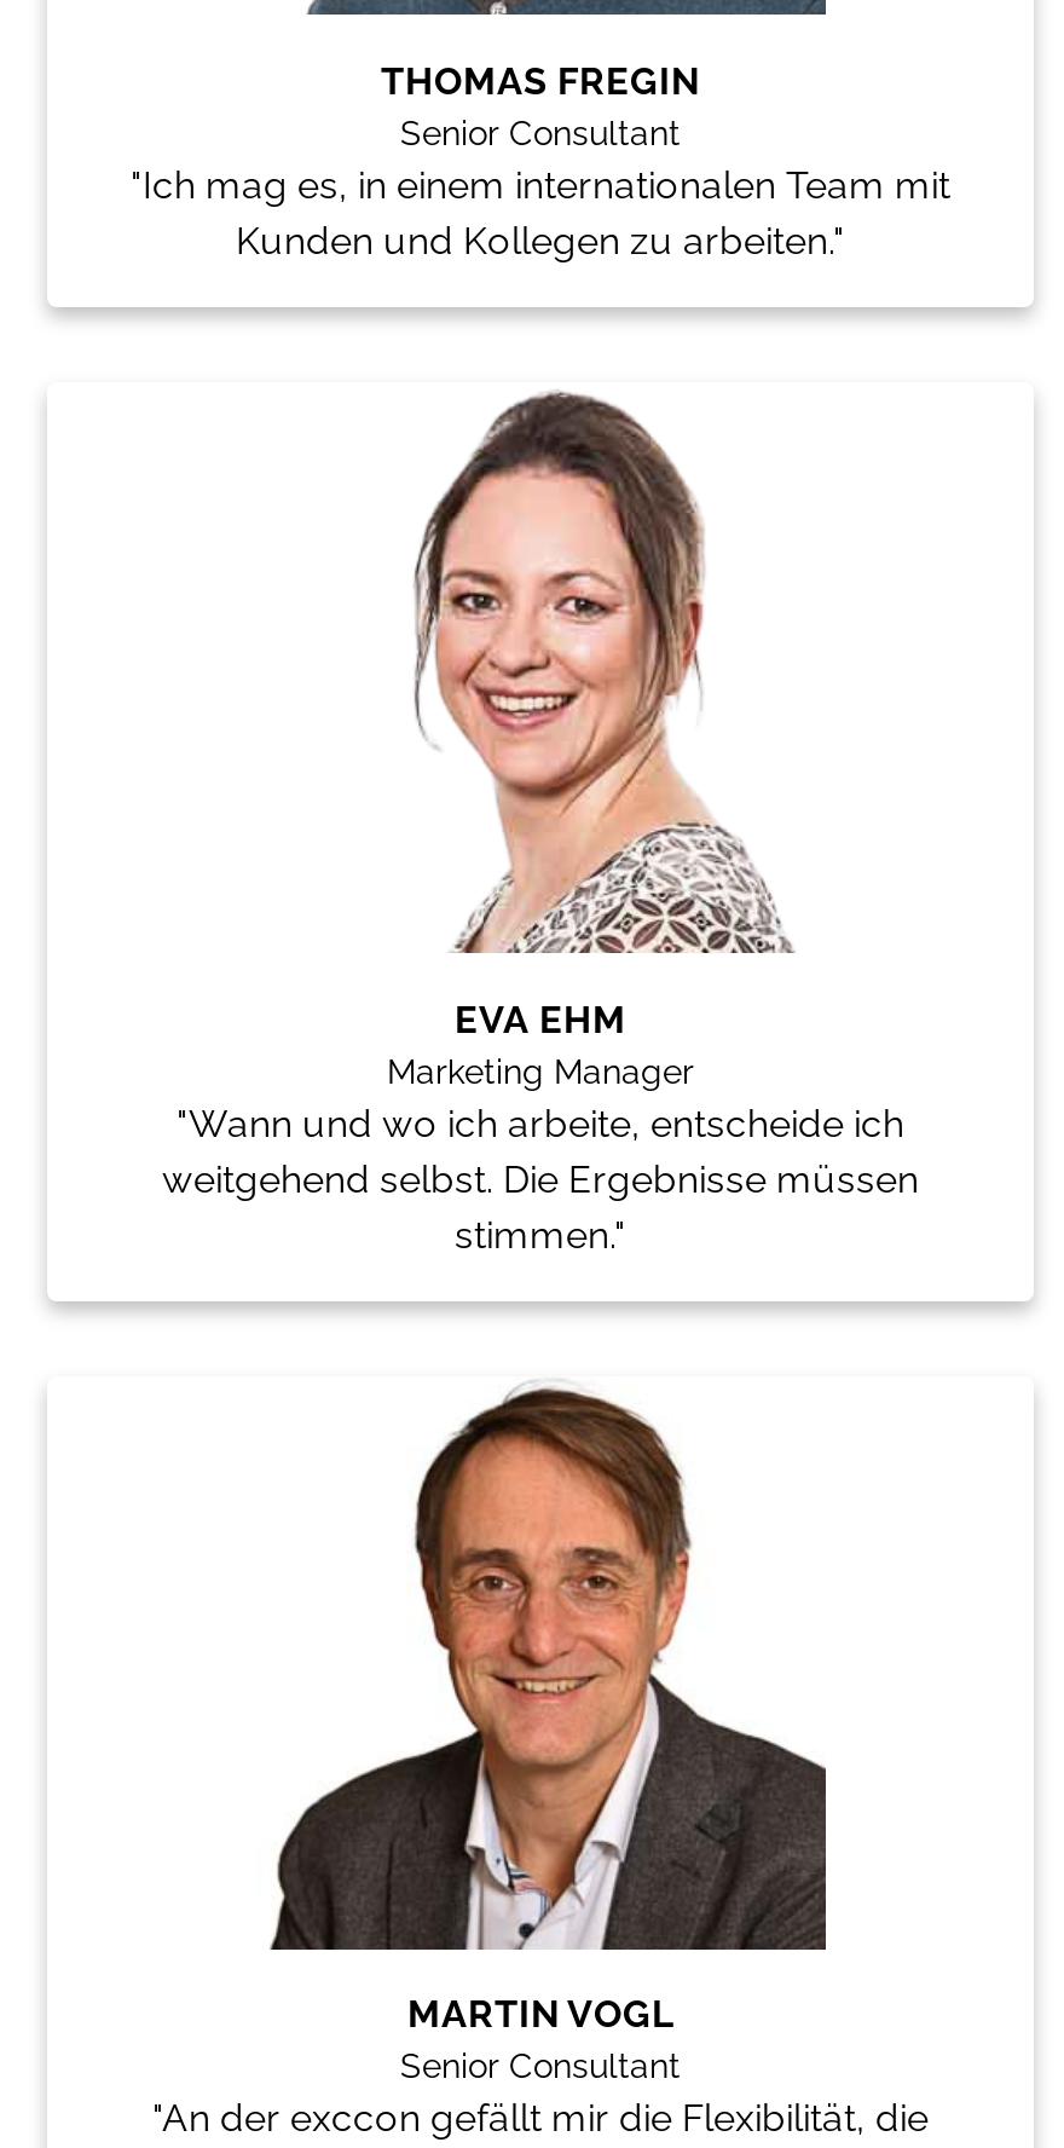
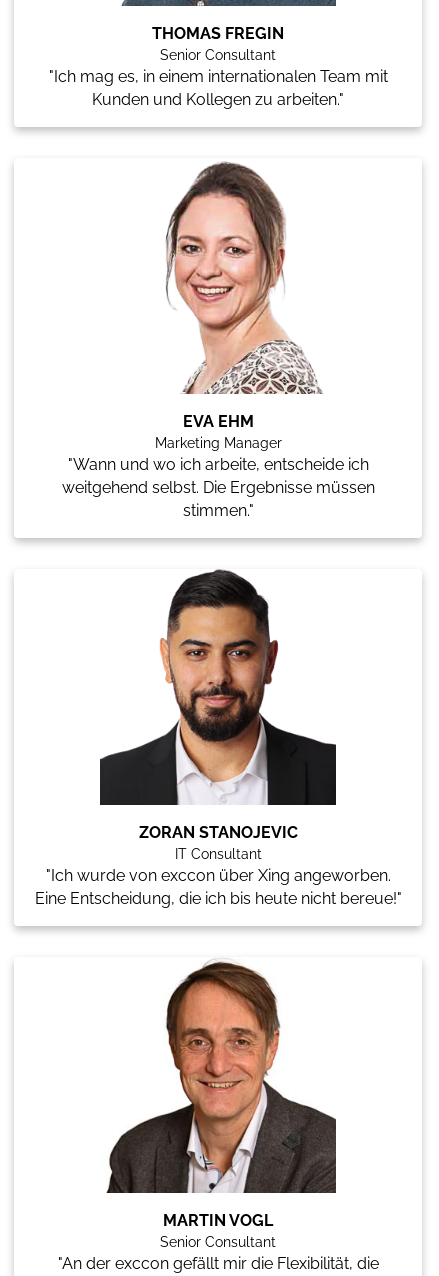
+ [image]
+ ZORAN STANOJEVIC
+ IT Consultant
+ "Ich wurde von exccon über Xing angeworben.
+ Eine Entscheidung, die ich bis heute nicht bereue!"
